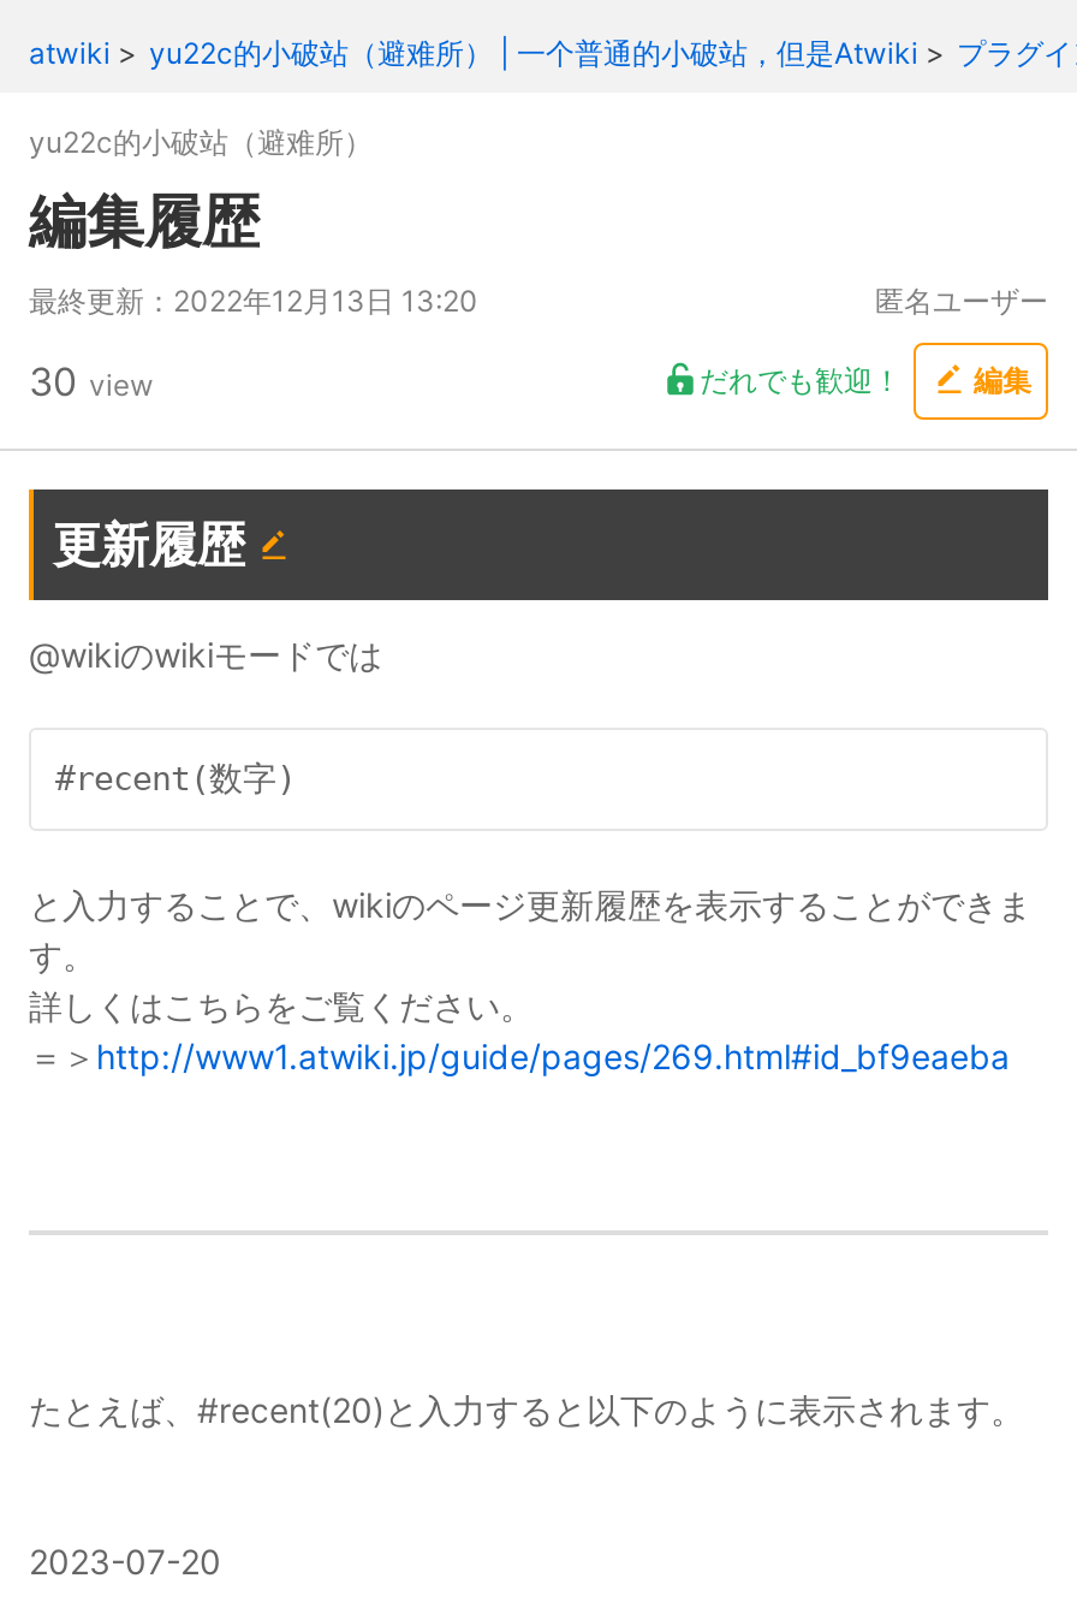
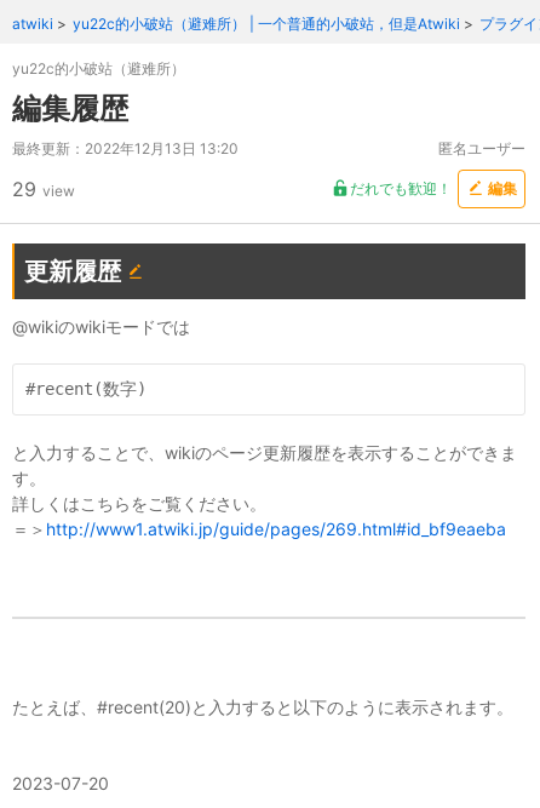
- 30 view
+ 29 view
